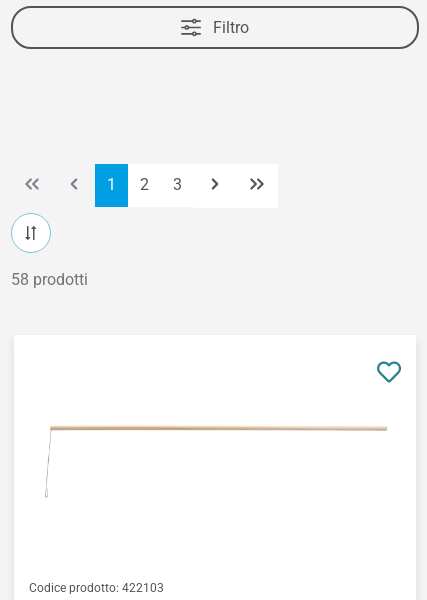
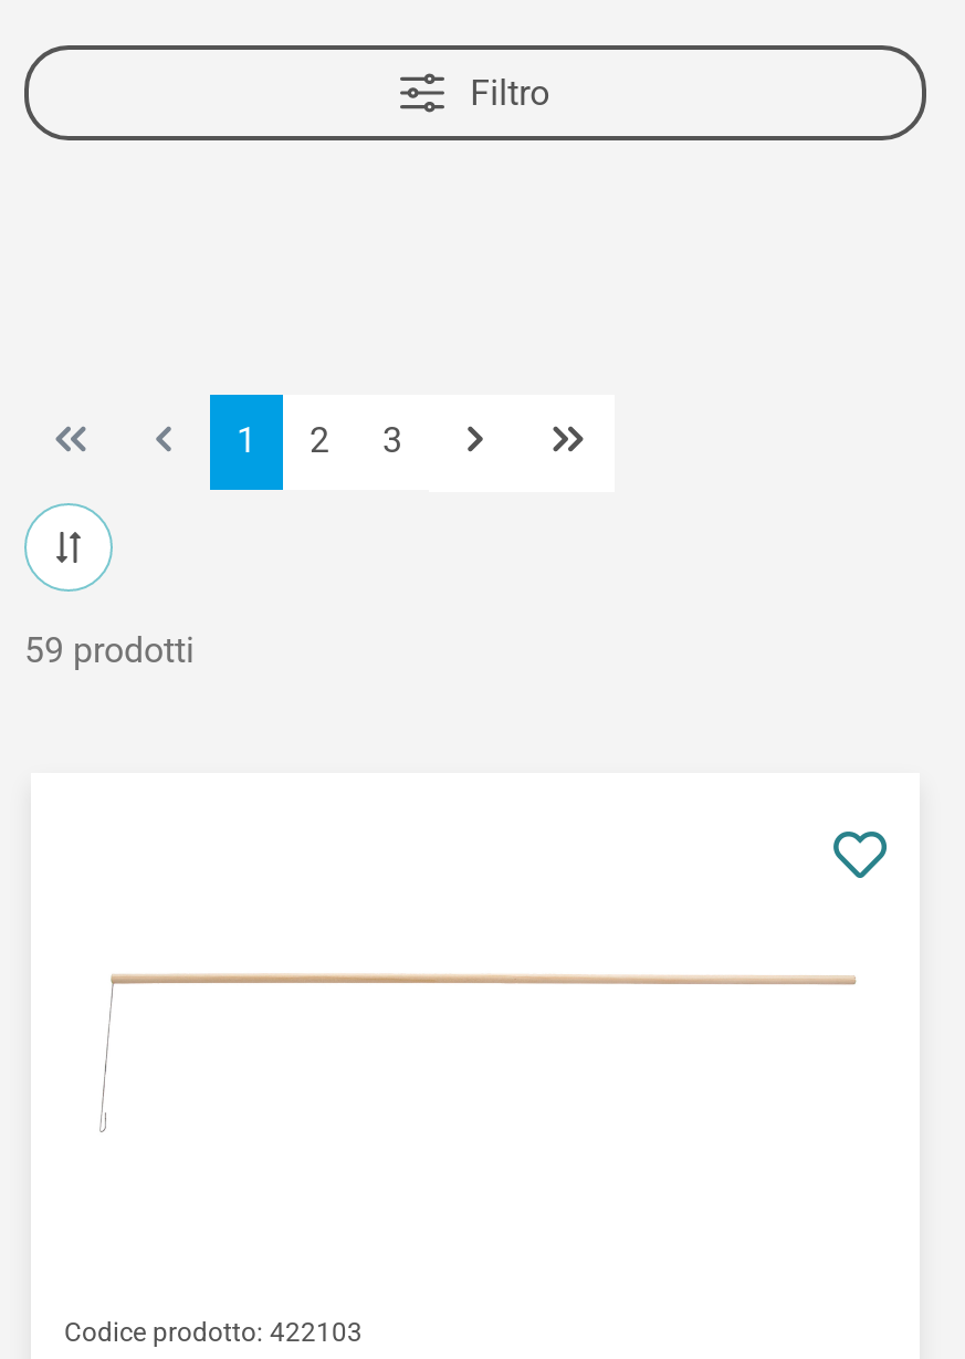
- 58 prodotti
+ 59 prodotti
